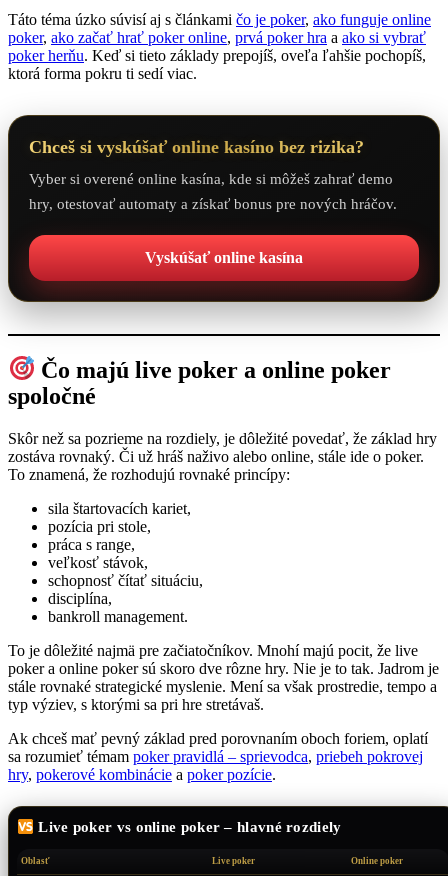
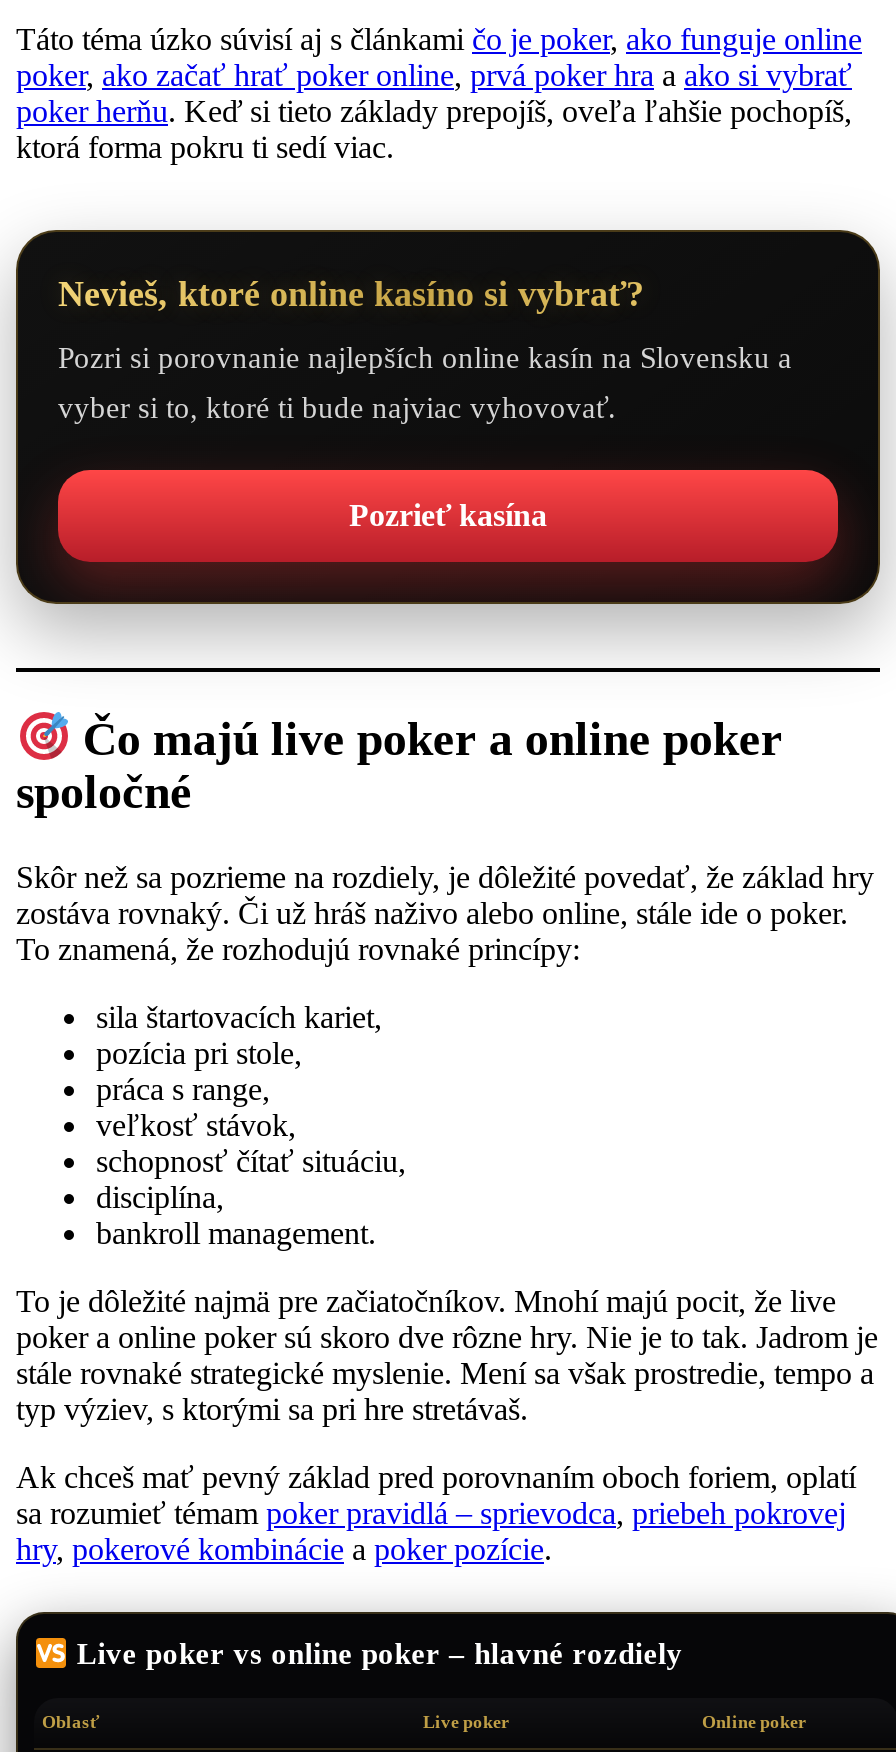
- Chceš si vyskúšať online kasíno bez rizika?
+ Nevieš, ktoré online kasíno si vybrať?

- Vyber si overené online kasína, kde si môžeš zahrať demo
+ Pozri si porovnanie najlepších online kasín na Slovensku a

- hry, otestovať automaty a získať bonus pre nových hráčov.
+ vyber si to, ktoré ti bude najviac vyhovovať.

- Vyskúšať online kasína
+ Pozrieť kasína
